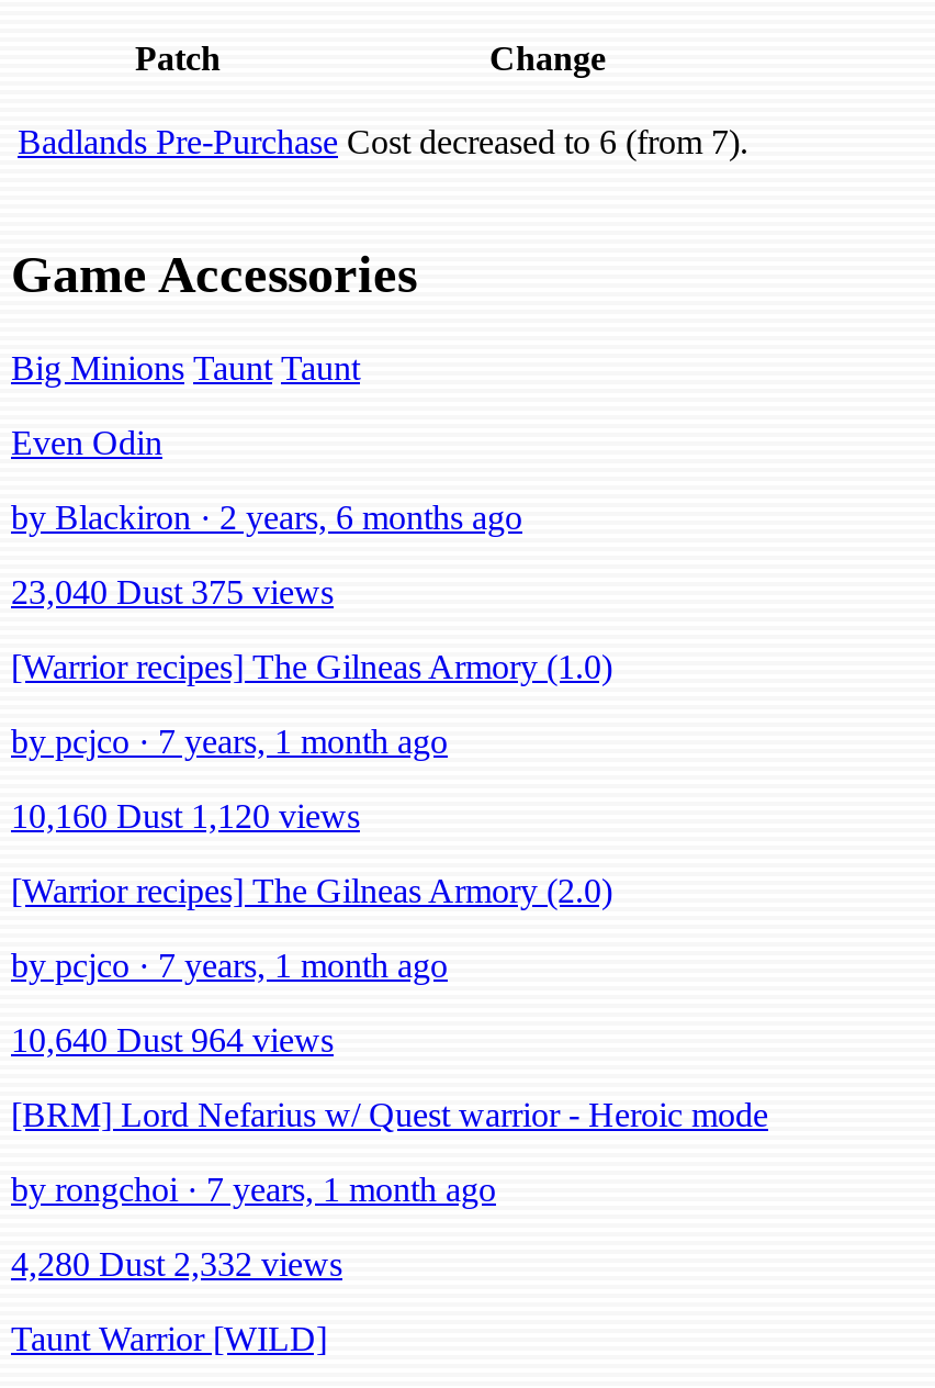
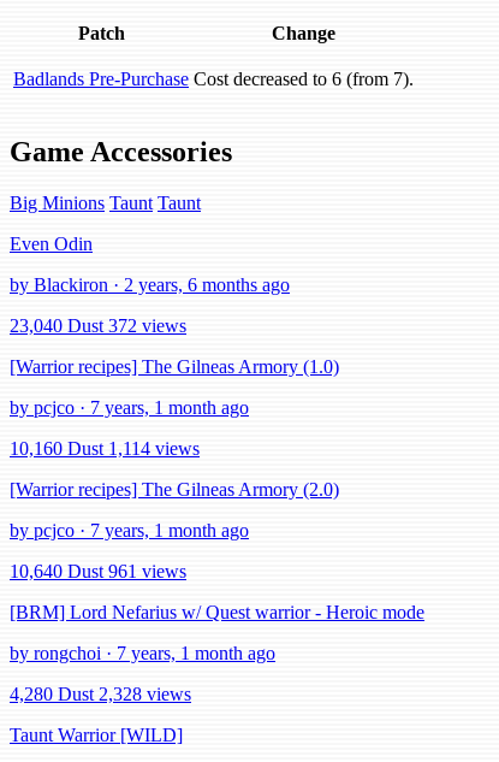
- 23,040 Dust 375 views
+ 23,040 Dust 372 views

- 10,160 Dust 1,120 views
+ 10,160 Dust 1,114 views

- 10,640 Dust 964 views
+ 10,640 Dust 961 views

- 4,280 Dust 2,332 views
+ 4,280 Dust 2,328 views
